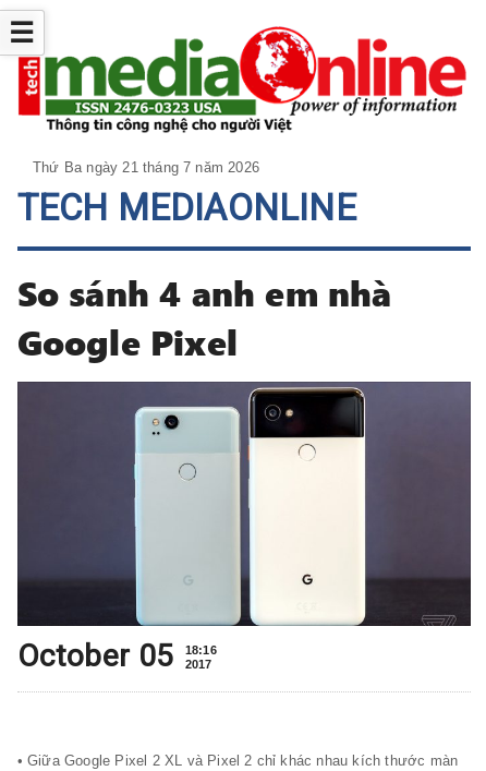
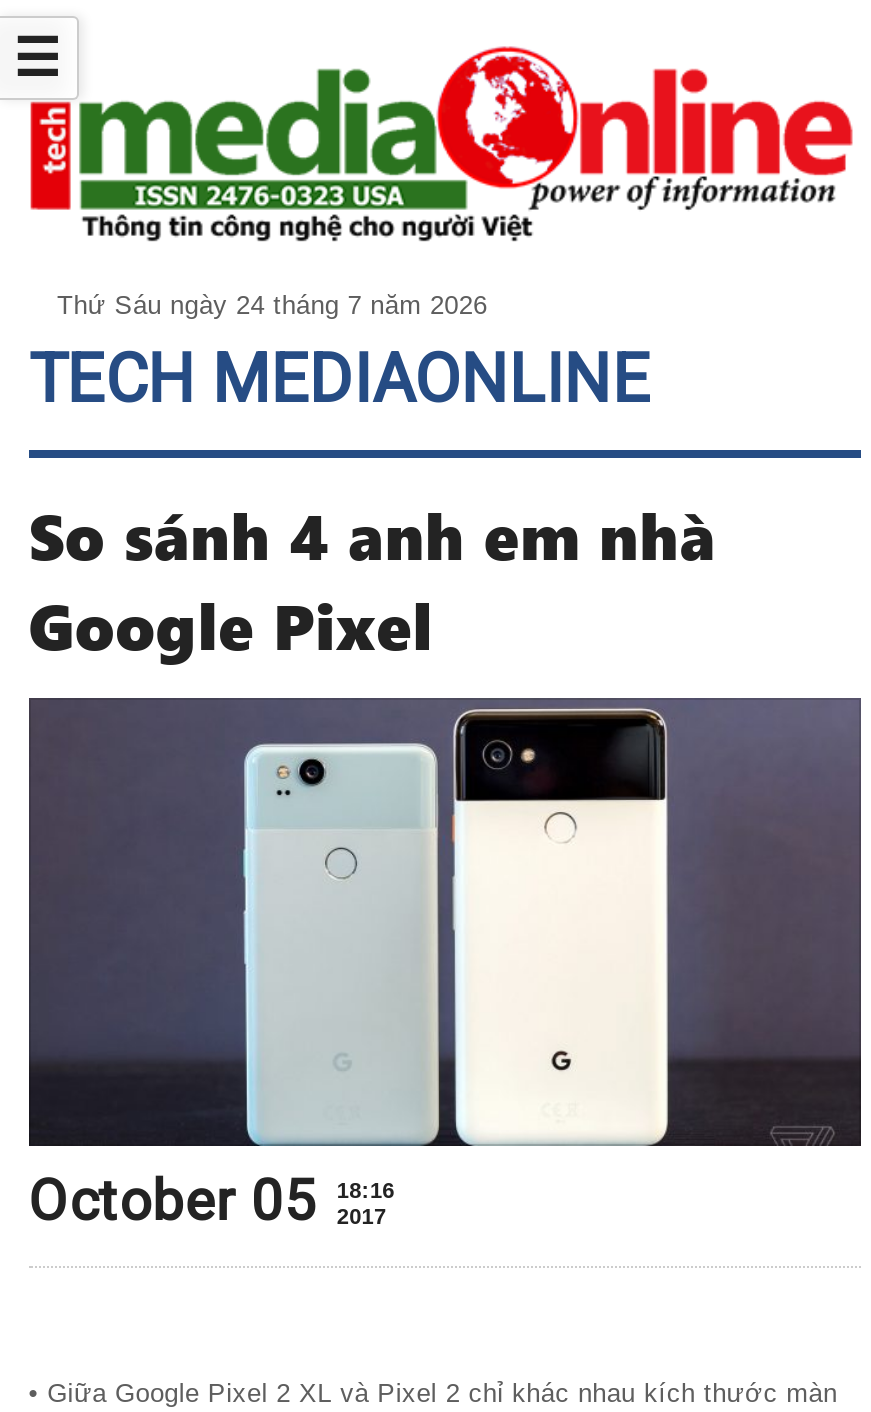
- Thứ Ba ngày 21 tháng 7 năm 2026
+ Thứ Sáu ngày 24 tháng 7 năm 2026
